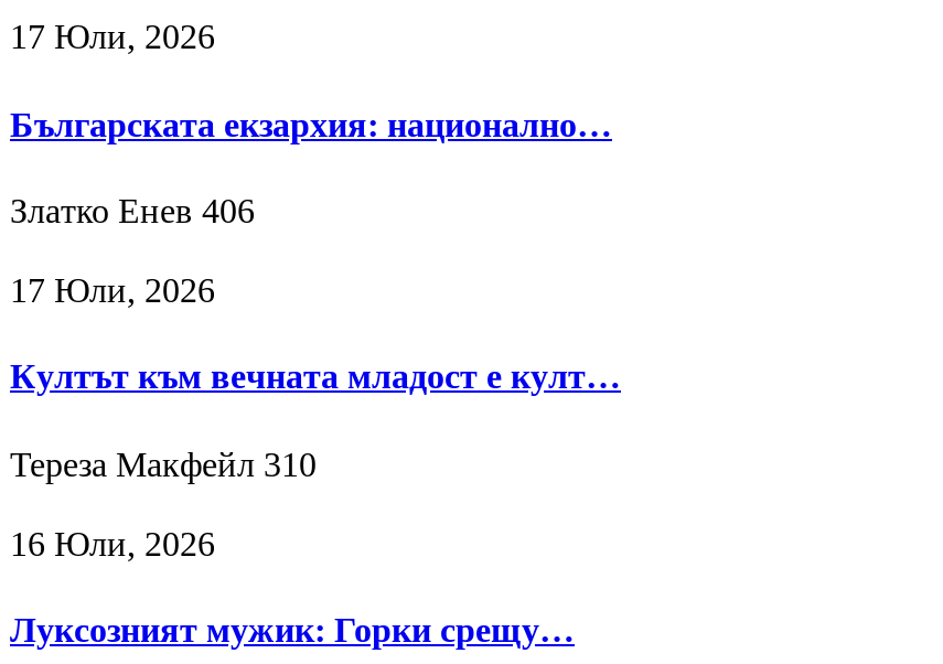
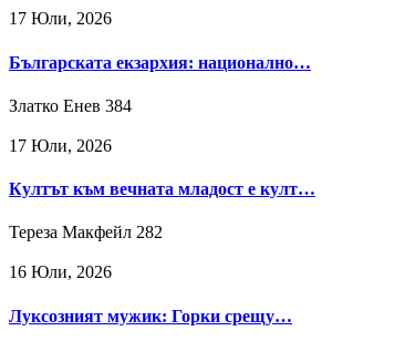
- Златко Енев 406
+ Златко Енев 384

- Тереза Макфейл 310
+ Тереза Макфейл 282
